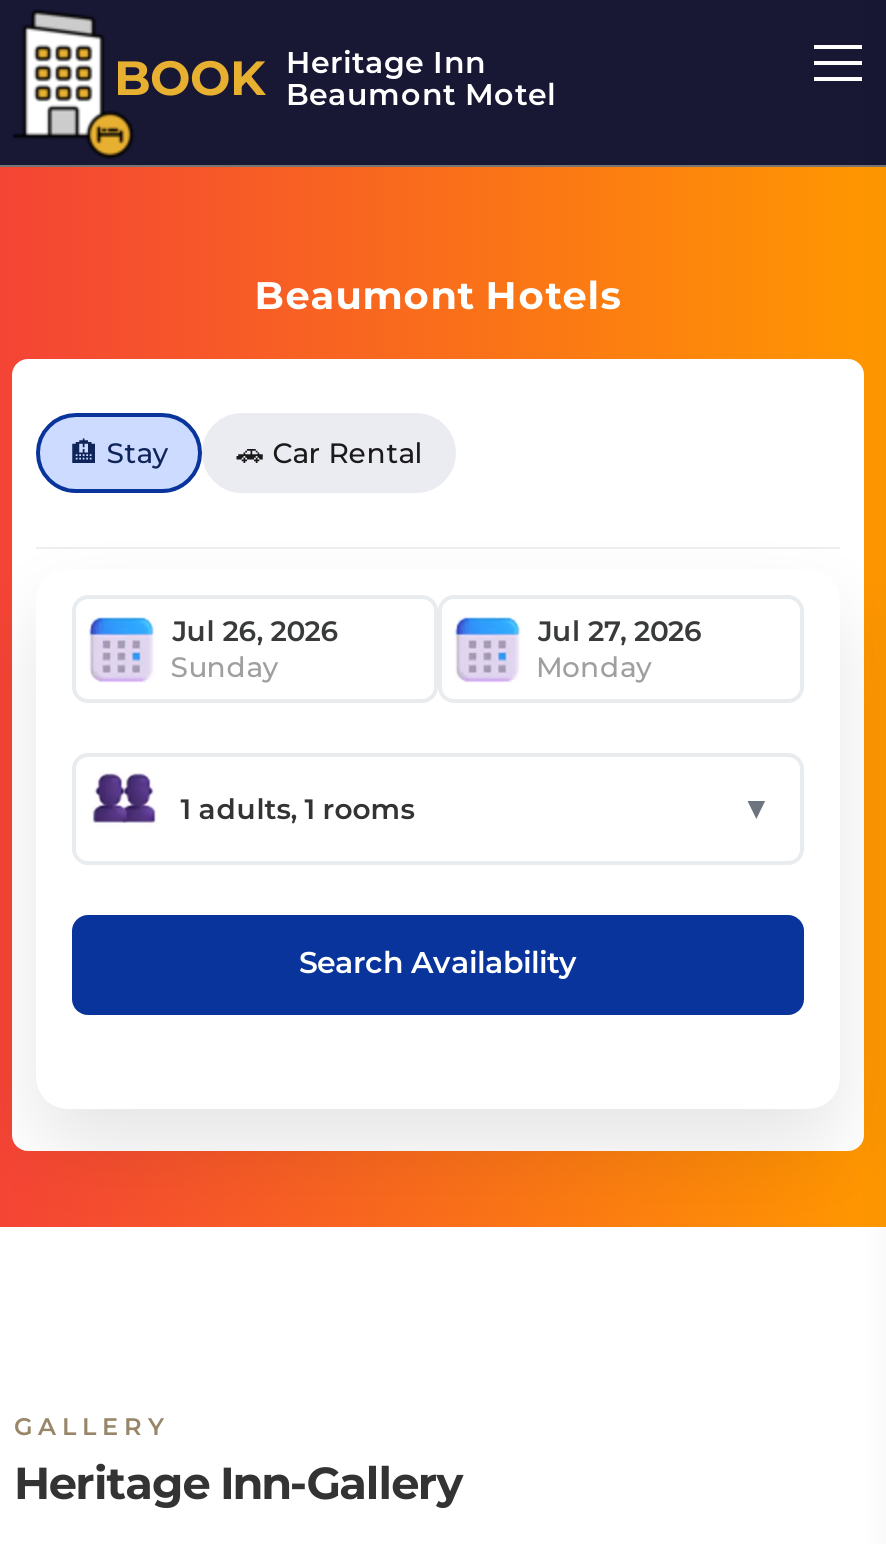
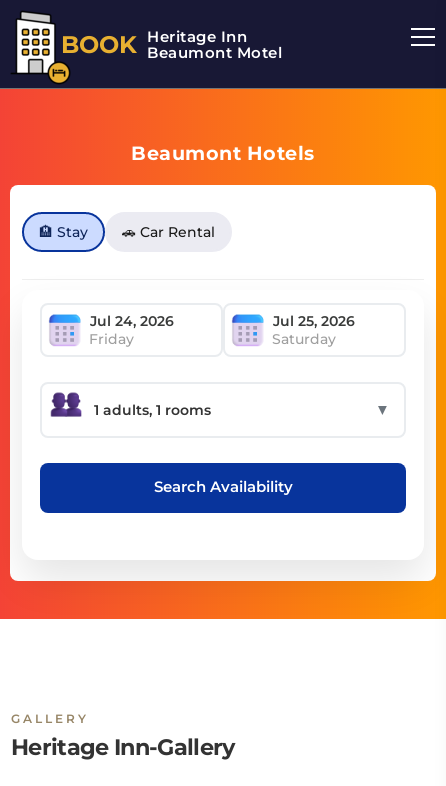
- Sunday
- Monday
+ Friday
+ Saturday
